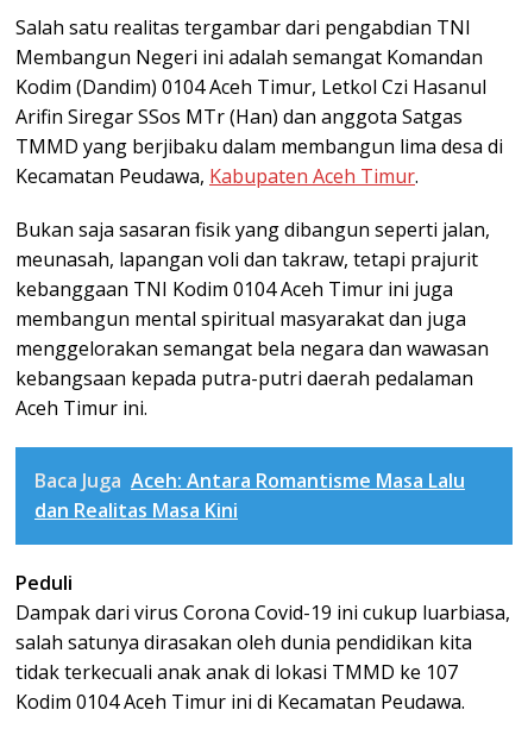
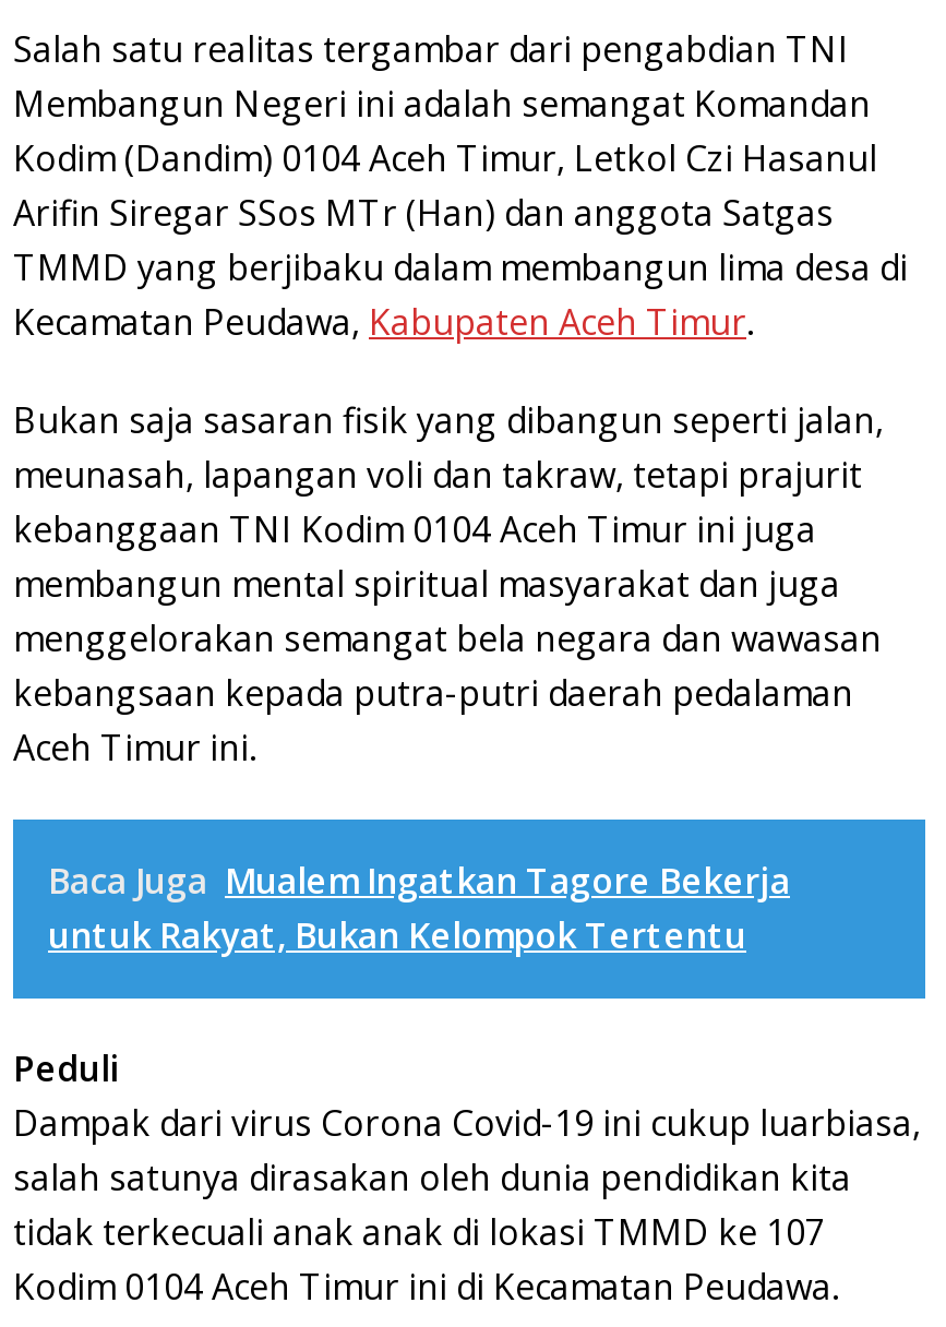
- Baca Juga Aceh: Antara Romantisme Masa Lalu
- dan Realitas Masa Kini
+ Baca Juga Mualem Ingatkan Tagore Bekerja
+ untuk Rakyat, Bukan Kelompok Tertentu
